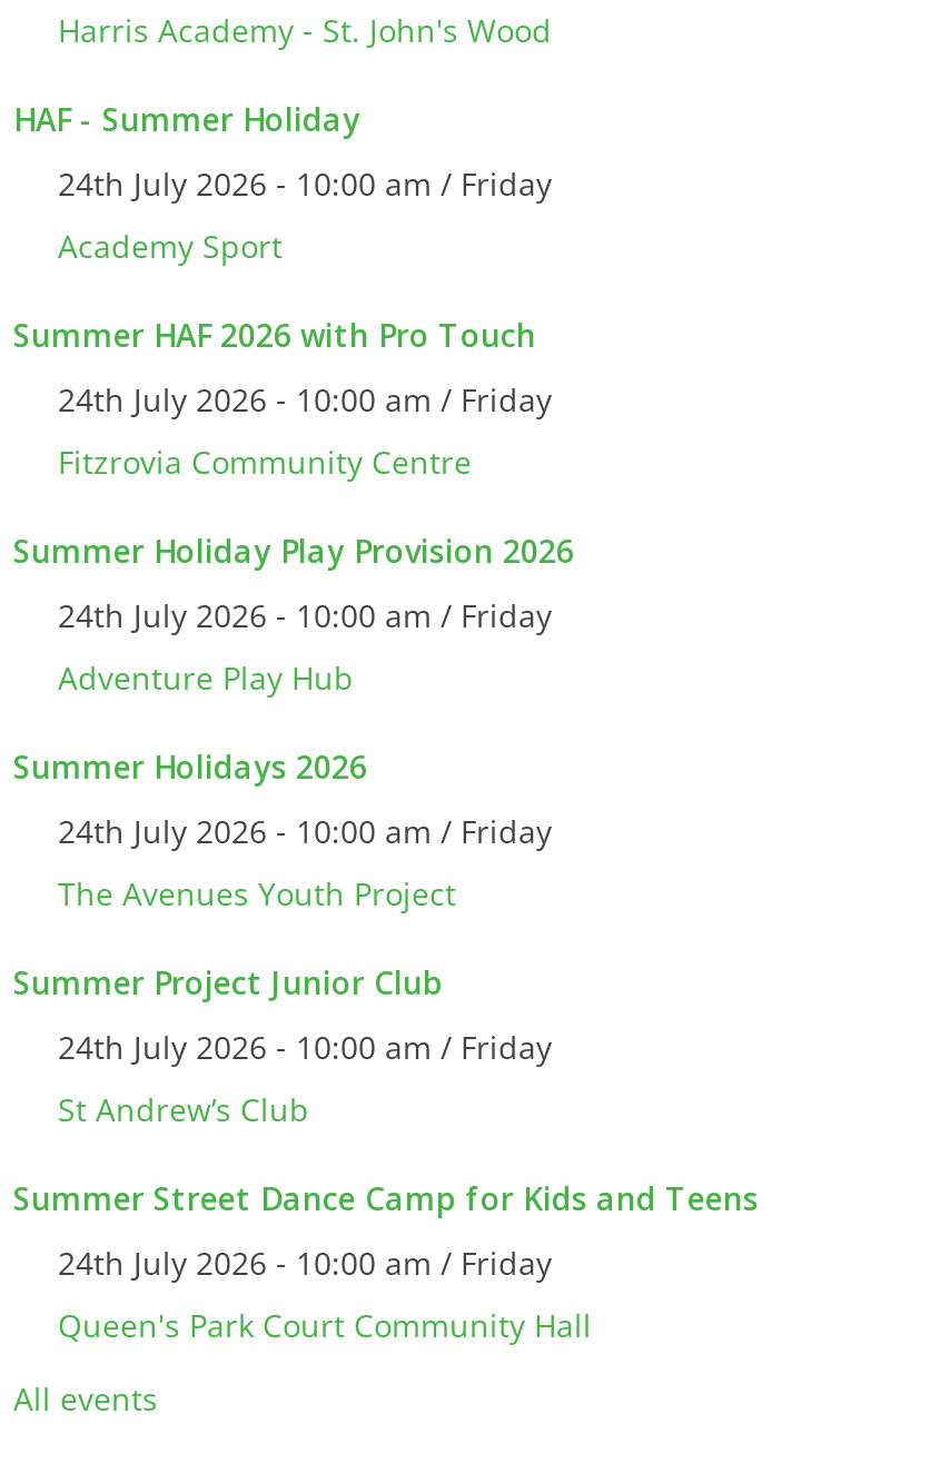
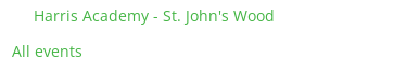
- HAF - Summer Holiday
- 24th July 2026 - 10:00 am / Friday
- Academy Sport
- Summer HAF 2026 with Pro Touch
- 24th July 2026 - 10:00 am / Friday
- Fitzrovia Community Centre
- Summer Holiday Play Provision 2026
- 24th July 2026 - 10:00 am / Friday
- Adventure Play Hub
- Summer Holidays 2026
- 24th July 2026 - 10:00 am / Friday
- The Avenues Youth Project
- Summer Project Junior Club
- 24th July 2026 - 10:00 am / Friday
- St Andrew’s Club
- Summer Street Dance Camp for Kids and Teens
- 24th July 2026 - 10:00 am / Friday
- Queen's Park Court Community Hall
